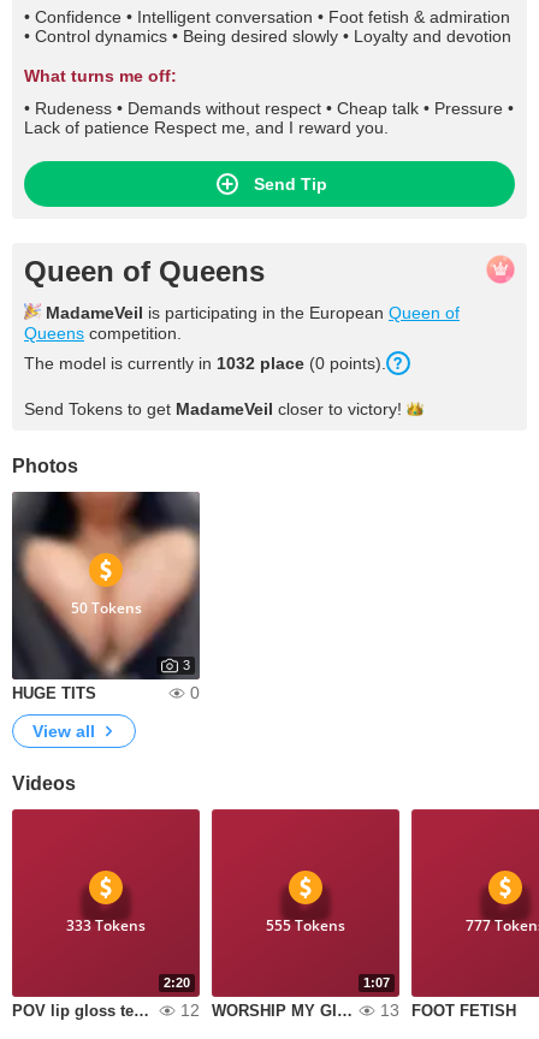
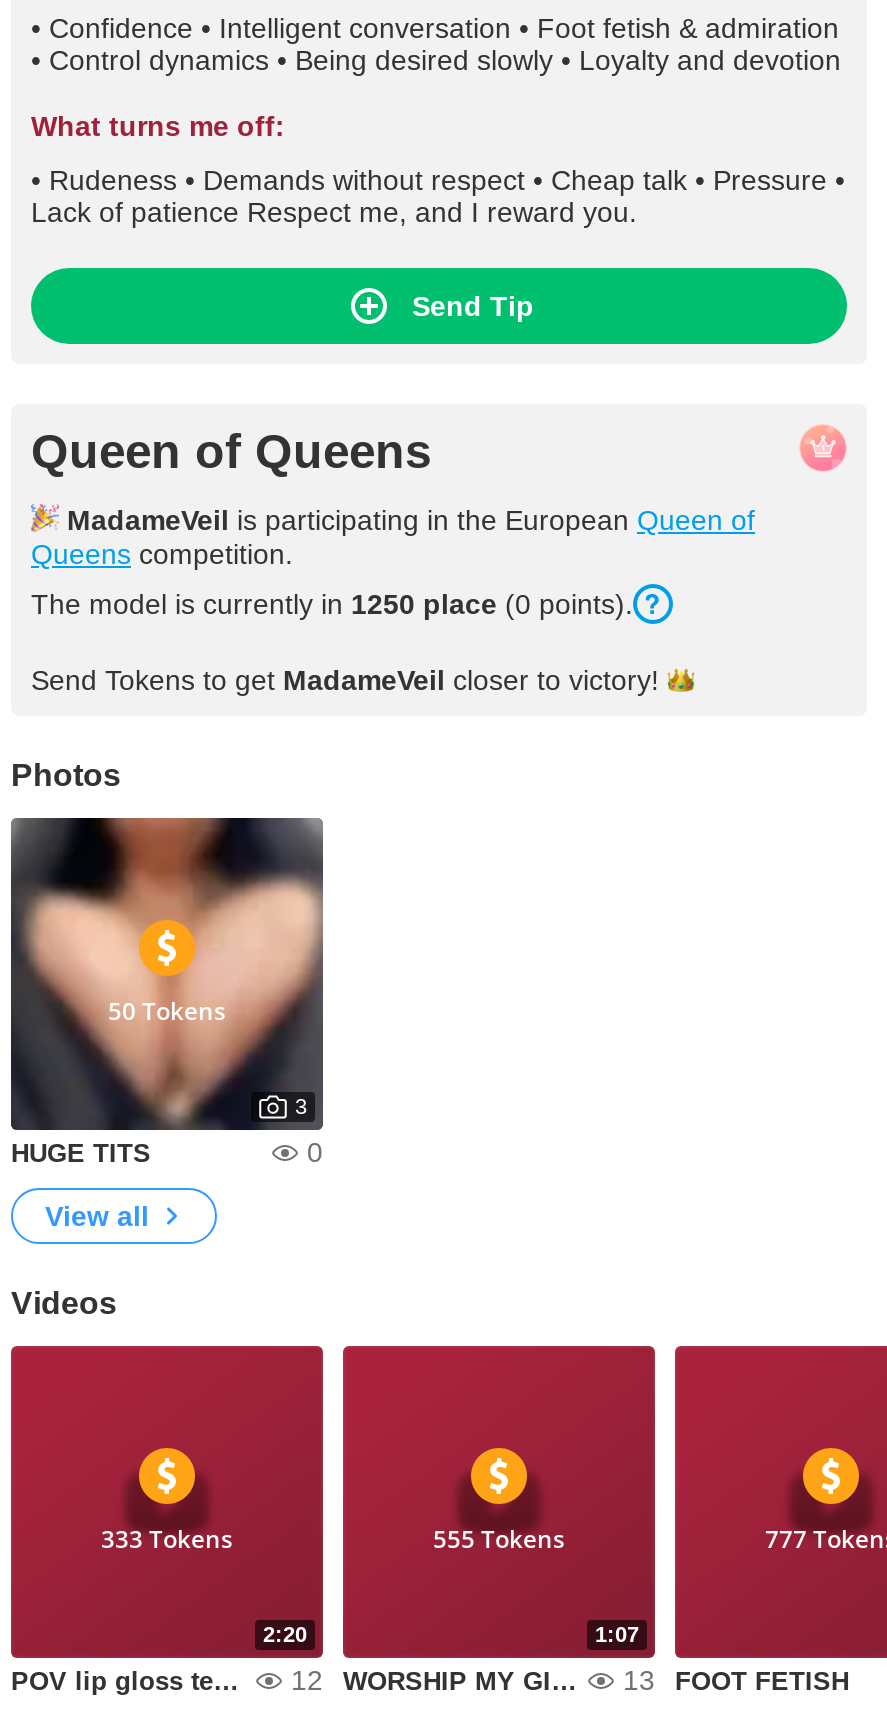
- The model is currently in 1032 place (0 points).
+ The model is currently in 1250 place (0 points).
